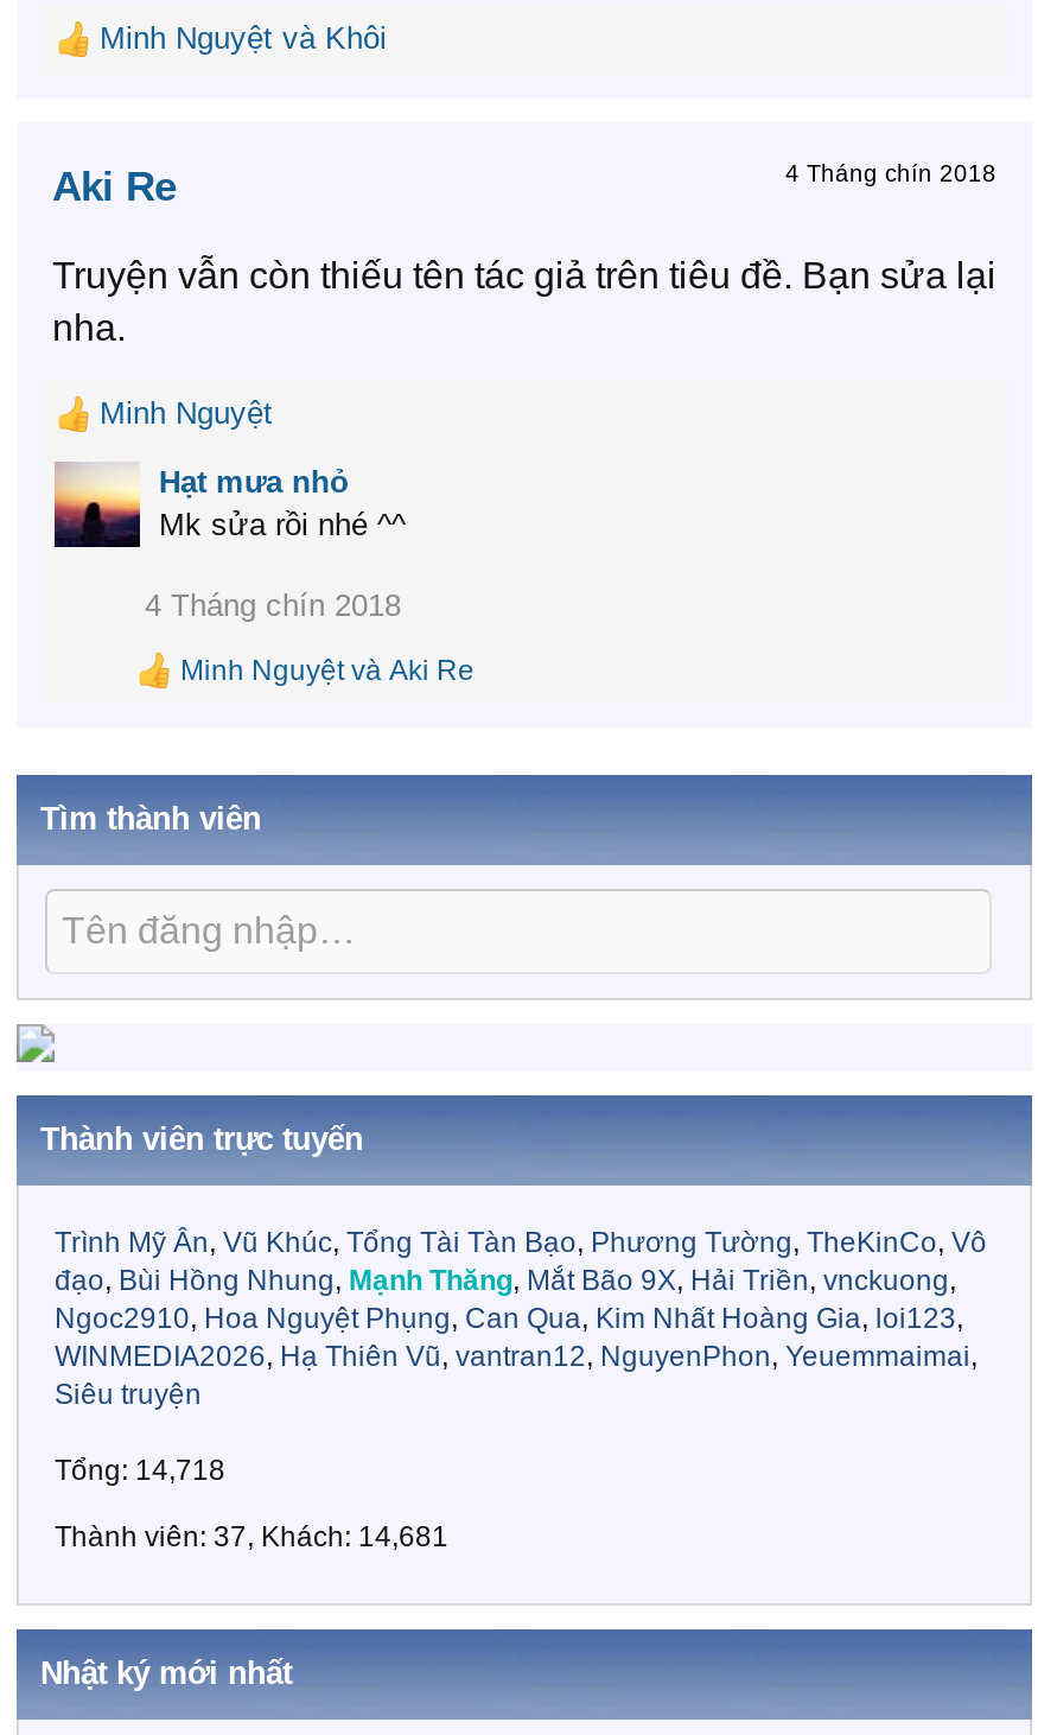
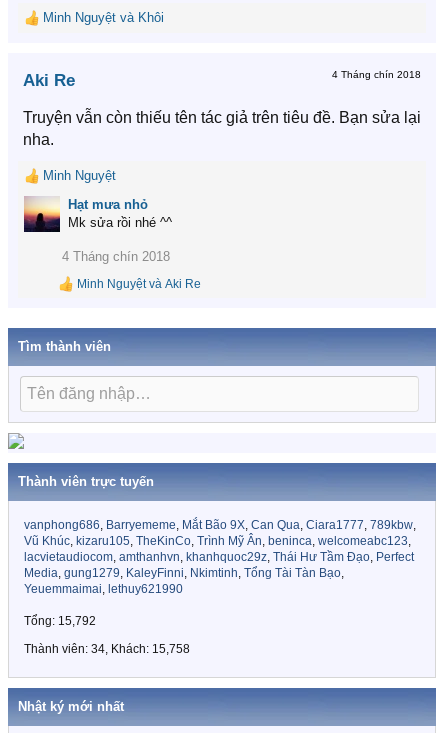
- Trình Mỹ Ân Vũ Khúc Tổng Tài Tàn Bạo Phương Tường TheKinCo Vô
- đạo Bùi Hồng Nhung Mạnh Thăng Mắt Bão 9X Hải Triền vnckuong
- Ngoc2910 Hoa Nguyệt Phụng Can Qua Kim Nhất Hoàng Gia loi123
- WINMEDIA2026 Hạ Thiên Vũ vantran12 NguyenPhon Yeuemmaimai
- Siêu truyện
+ vanphong686 Barryememe Mắt Bão 9X Can Qua Ciara1777 789kbw
+ Vũ Khúc kizaru105 TheKinCo Trình Mỹ Ân beninca welcomeabc123
+ lacvietaudiocom amthanhvn khanhquoc29z Thái Hư Tầm Đạo Perfect
+ Media gung1279 KaleyFinni Nkimtinh Tổng Tài Tàn Bạo
+ Yeuemmaimai lethuy621990

- Tổng: 14,718
+ Tổng: 15,792

- Thành viên: 37, Khách: 14,681
+ Thành viên: 34, Khách: 15,758
